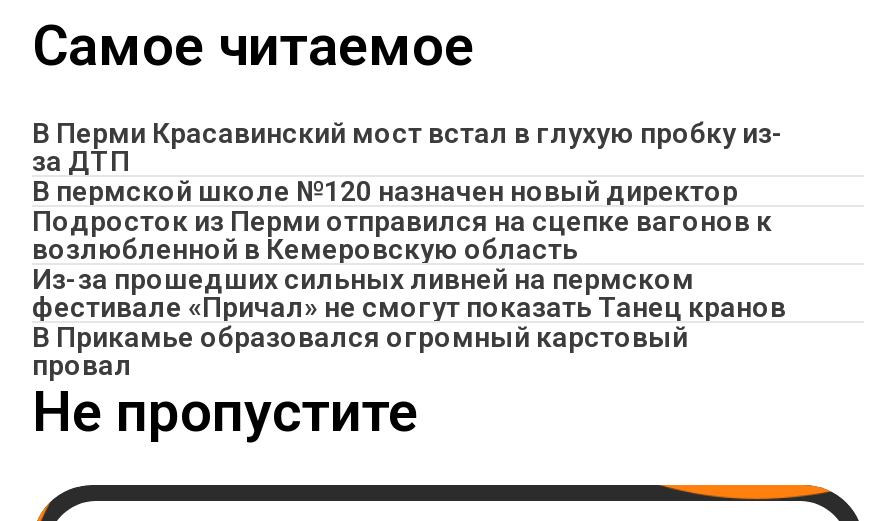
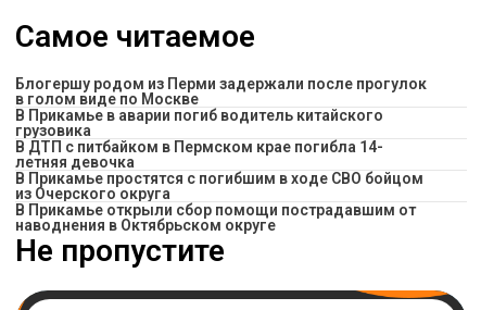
- В Перми Красавинский мост встал в глухую пробку из-
- за ДТП
- В пермской школе №120 назначен новый директор
- Подросток из Перми отправился на сцепке вагонов к
- возлюбленной в Кемеровскую область
- Из-за прошедших сильных ливней на пермском
- фестивале «Причал» не смогут показать Танец кранов
- В Прикамье образовался огромный карстовый
- провал
+ Блогершу родом из Перми задержали после прогулок
+ в голом виде по Москве
+ В Прикамье в аварии погиб водитель китайского
+ грузовика
+ В ДТП с питбайком в Пермском крае погибла 14-
+ летняя девочка
+ В Прикамье простятся с погибшим в ходе СВО бойцом
+ из Очерского округа
+ В Прикамье открыли сбор помощи пострадавшим от
+ наводнения в Октябрьском округе
